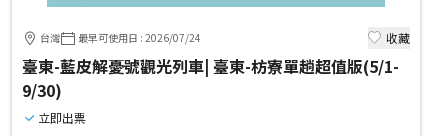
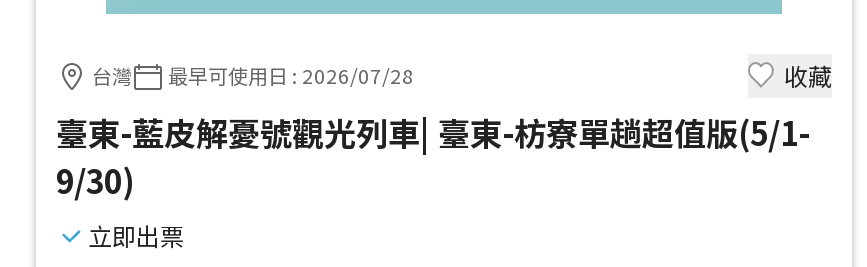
- 最早可使用日: 2026/07/24
+ 最早可使用日: 2026/07/28
